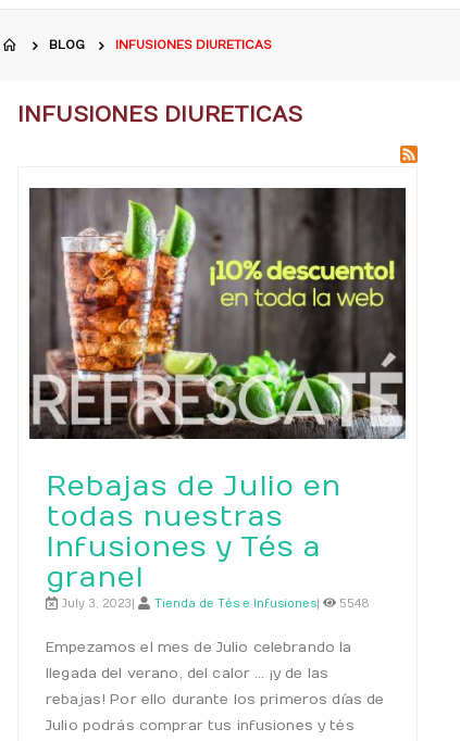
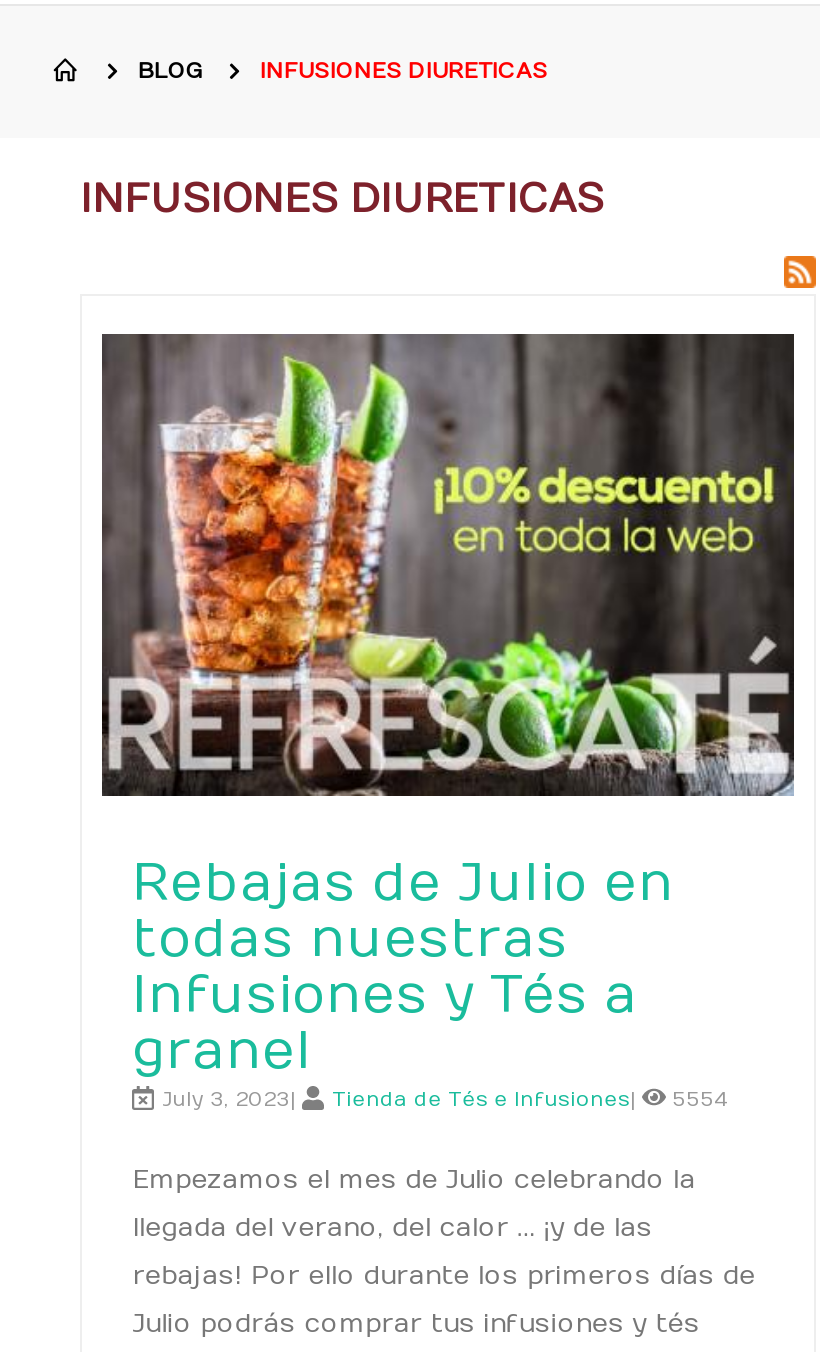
- 5548
+ 5554
